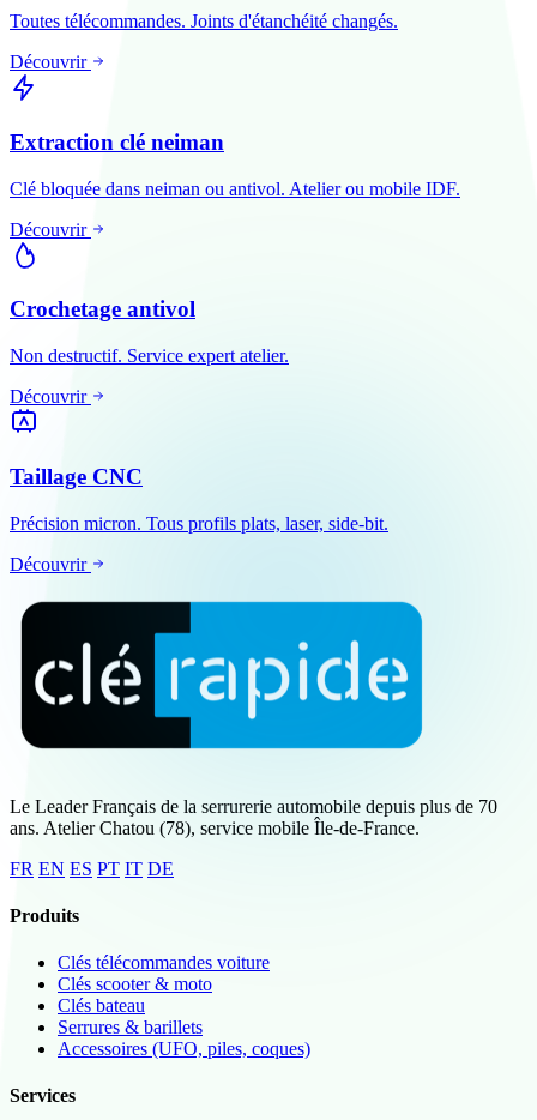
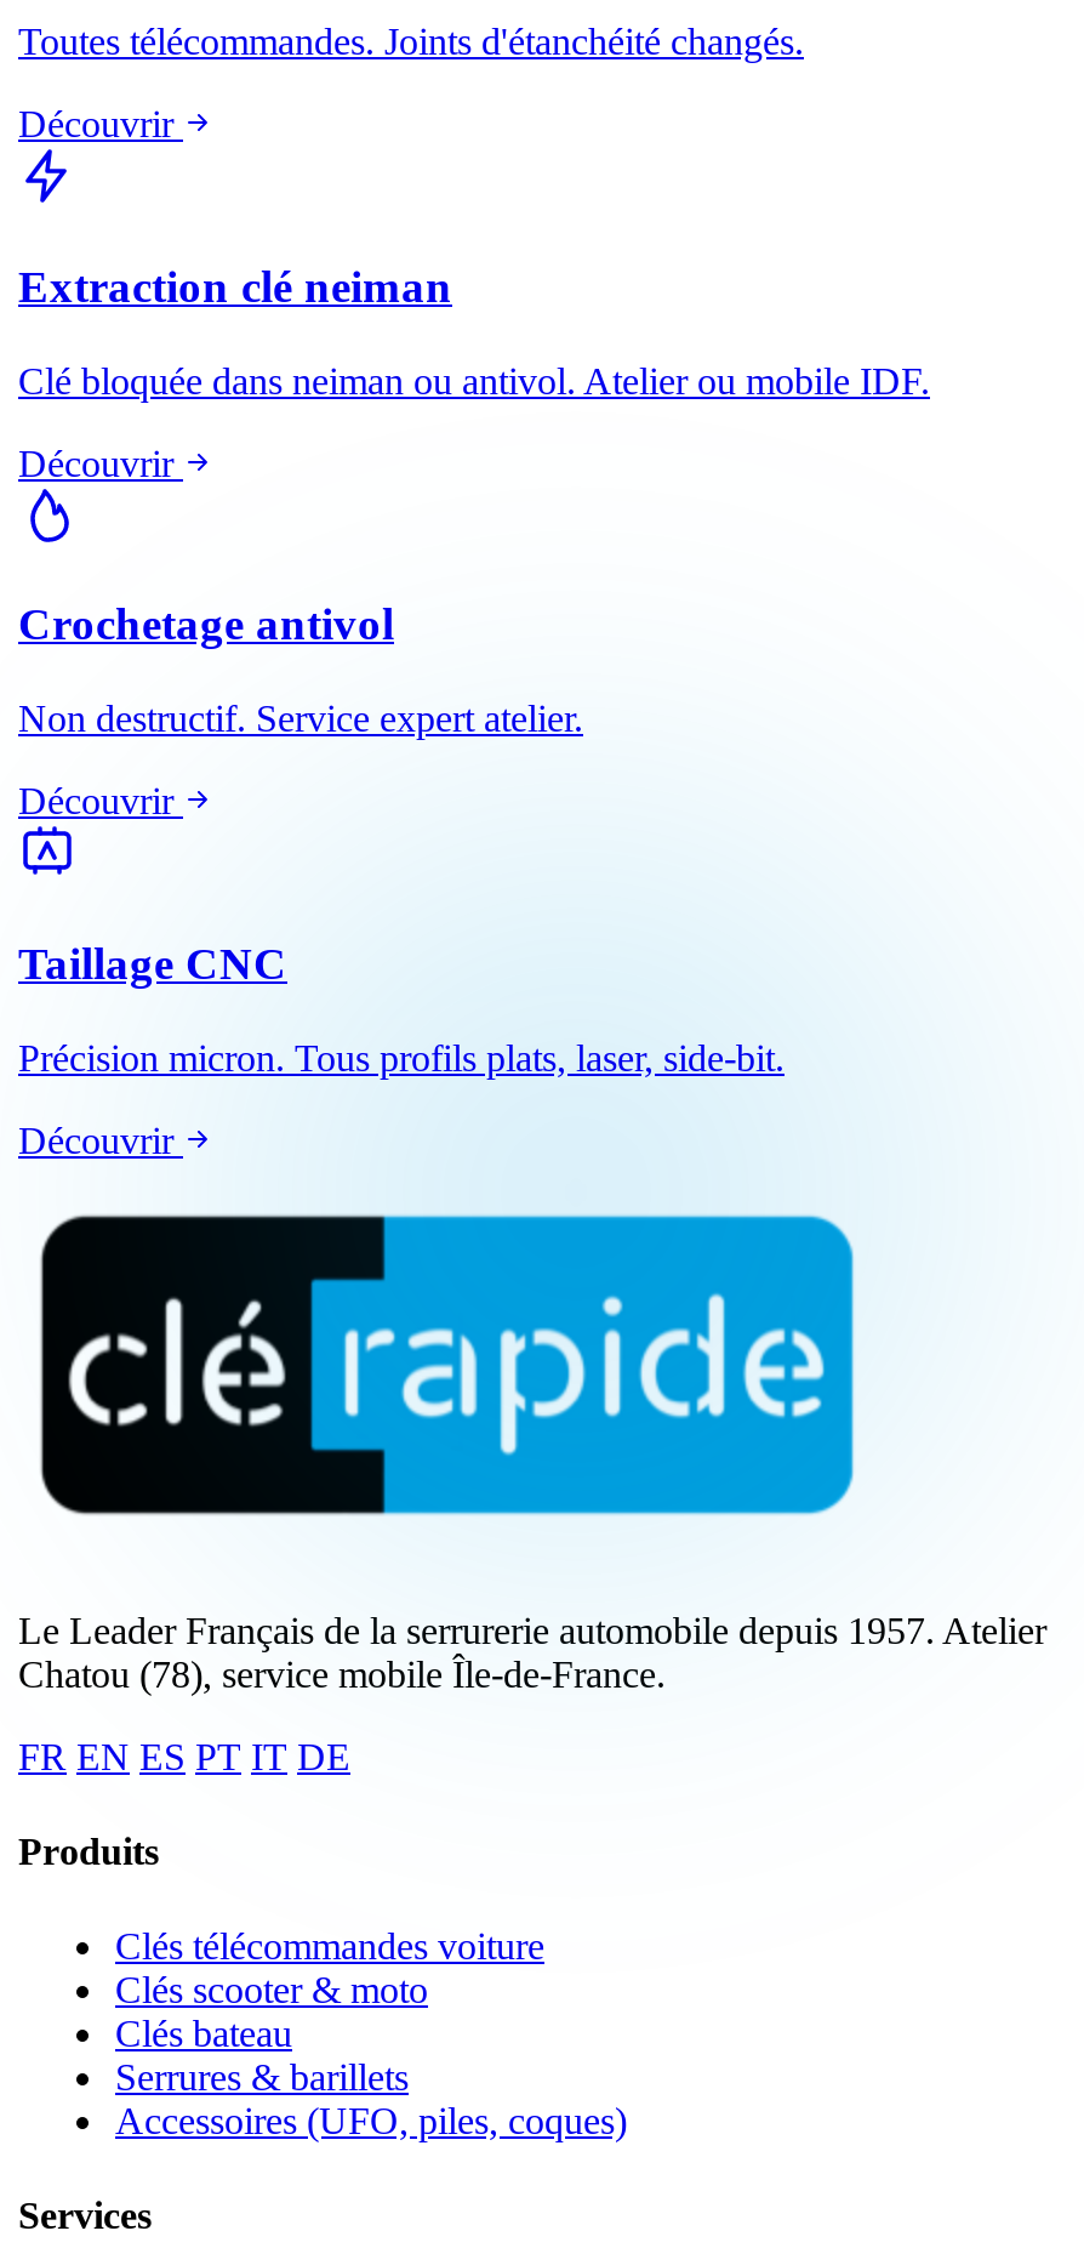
- Le Leader Français de la serrurerie automobile depuis plus de 70
- ans. Atelier Chatou (78), service mobile Île-de-France.
+ Le Leader Français de la serrurerie automobile depuis 1957. Atelier
+ Chatou (78), service mobile Île-de-France.
